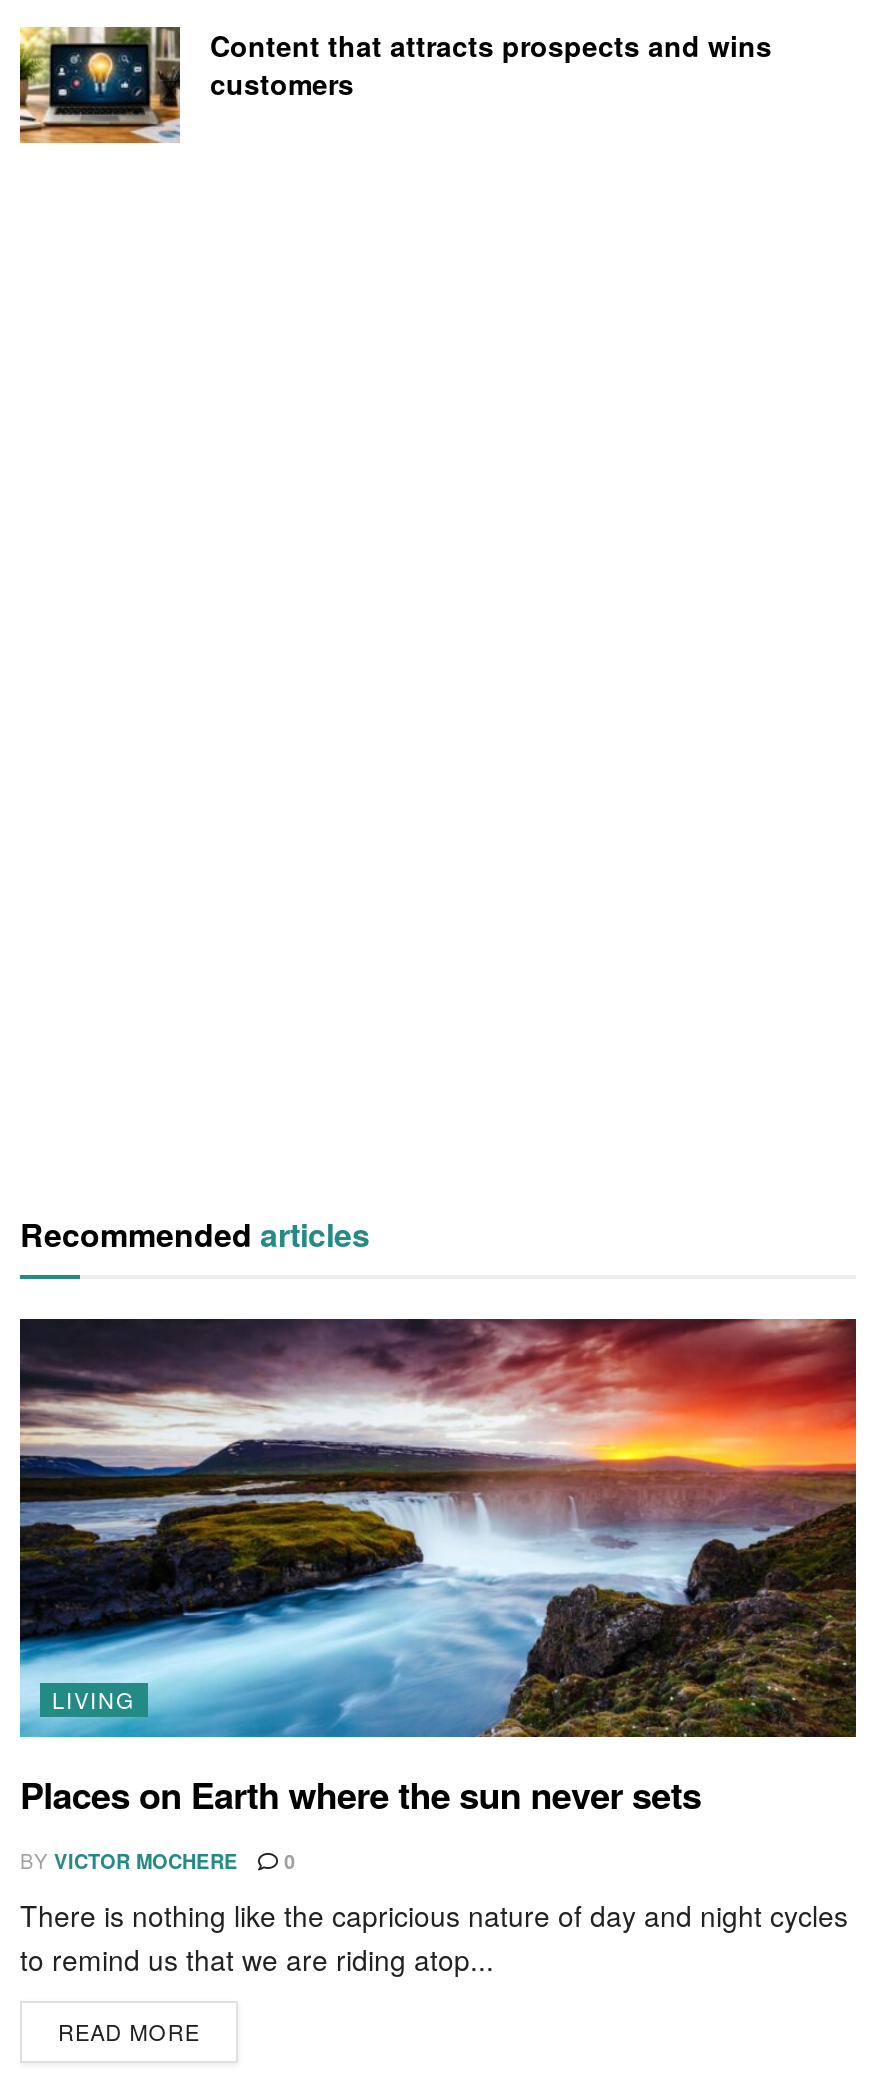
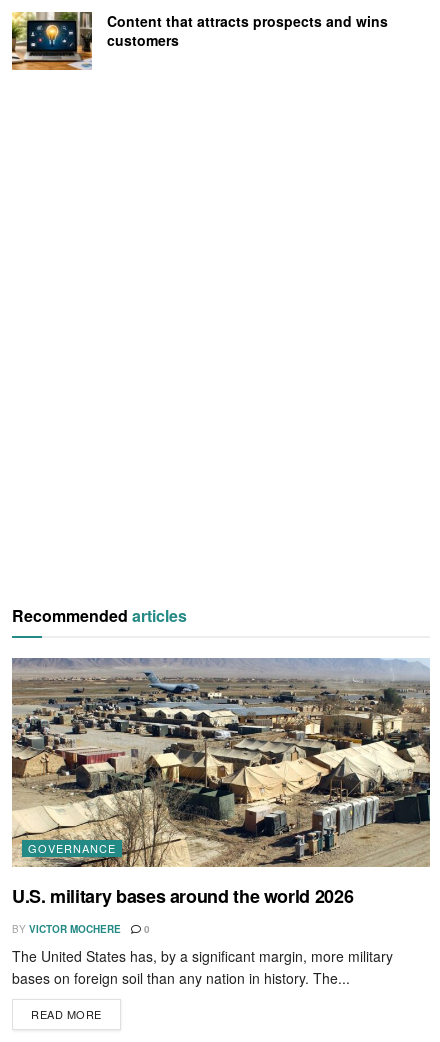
- [image]
- LIVING
+ [image]
+ GOVERNANCE

- Places on Earth where the sun never sets
+ U.S. military bases around the world 2026

- There is nothing like the capricious nature of day and night cycles
- to remind us that we are riding atop...
+ The United States has, by a significant margin, more military
+ bases on foreign soil than any nation in history. The...
